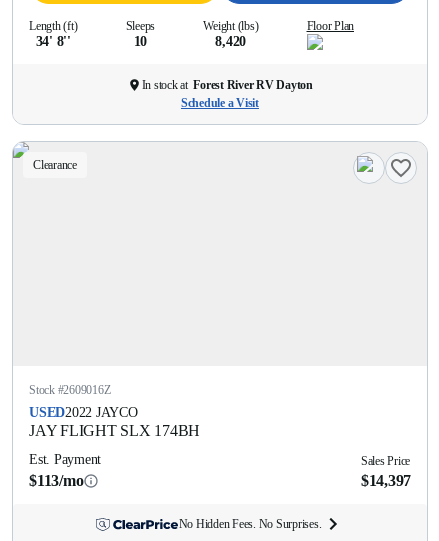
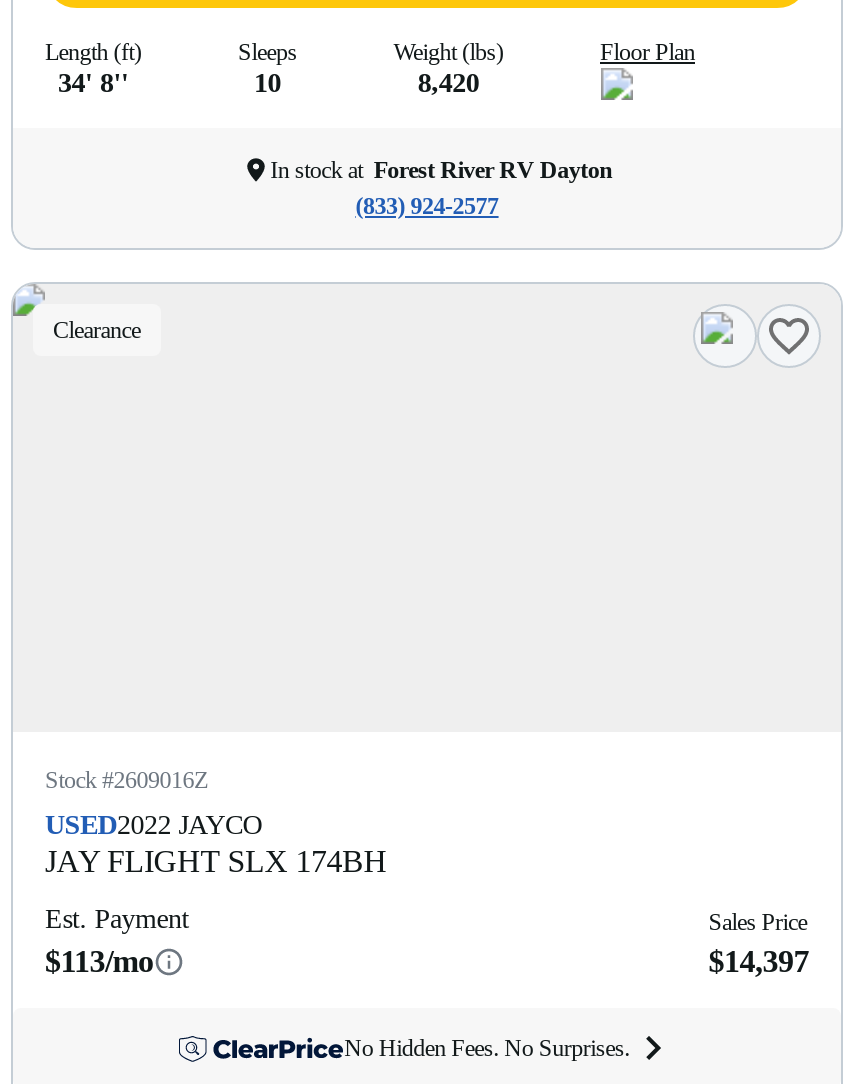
- Schedule a Visit
+ (833) 924-2577
